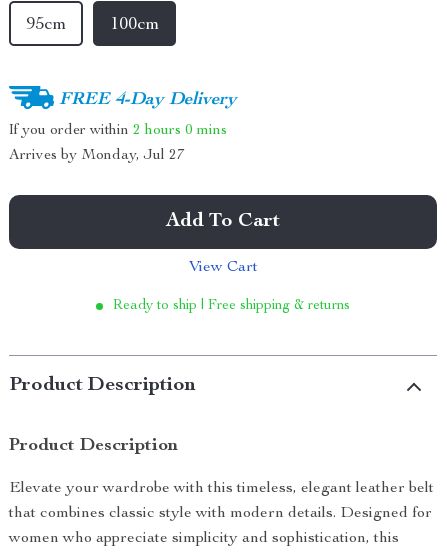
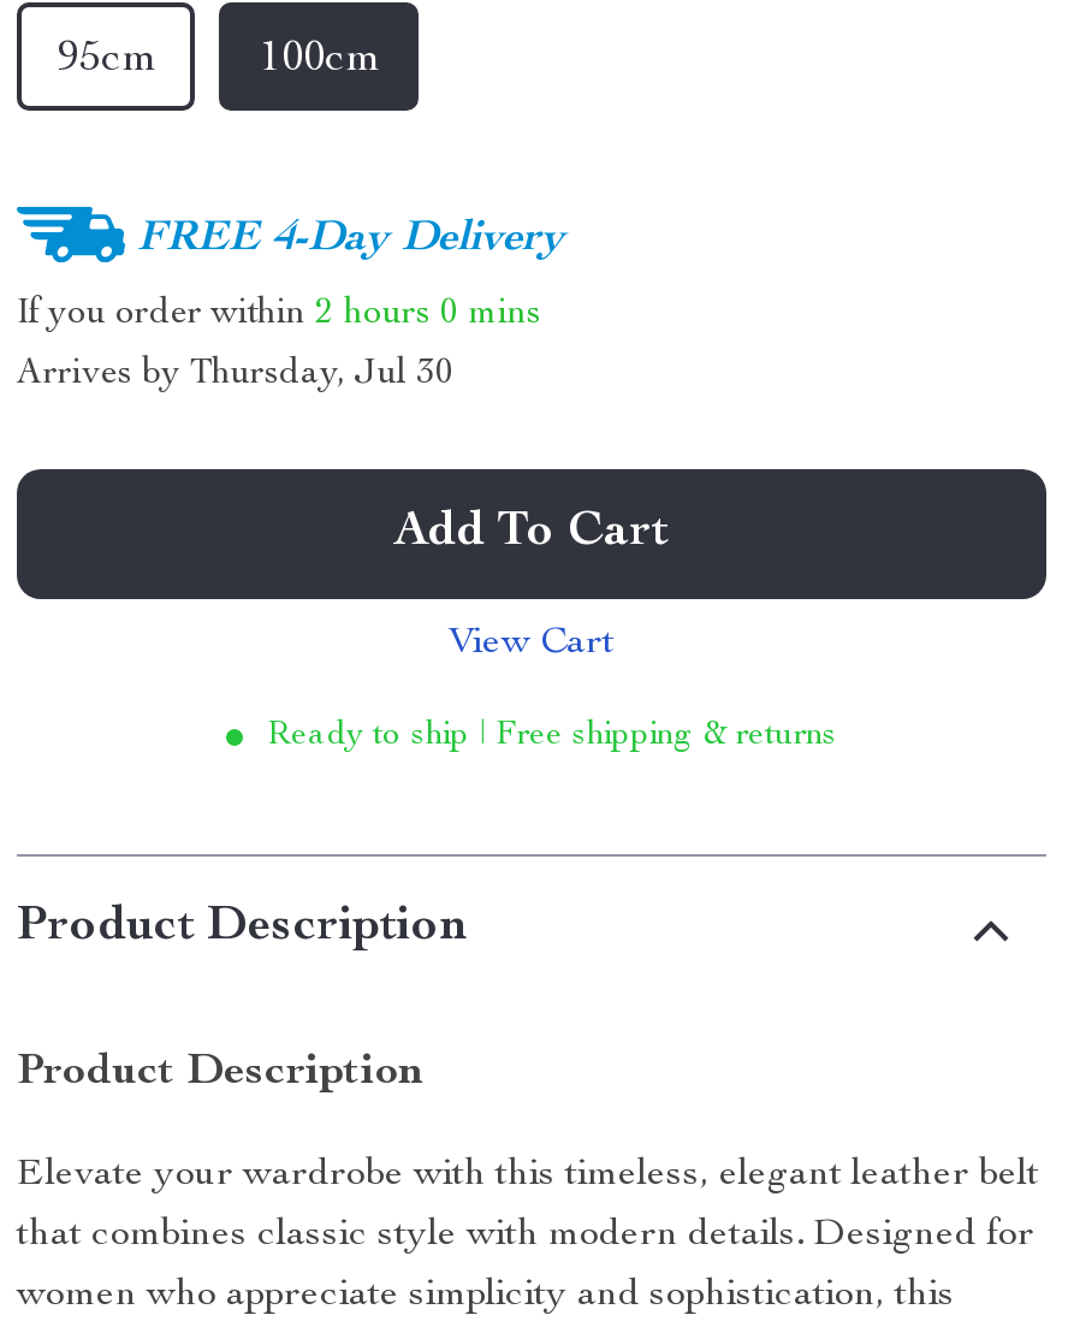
- Arrives by Monday, Jul 27
+ Arrives by Thursday, Jul 30
